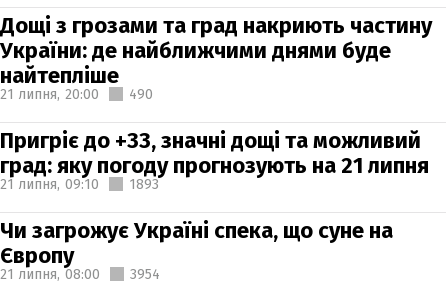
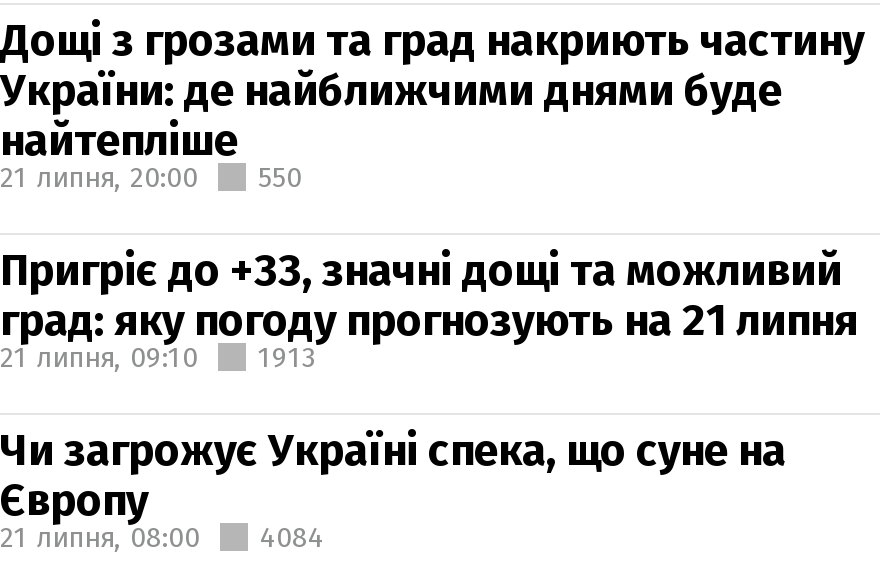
- 21 липня, 20:00 490
+ 21 липня, 20:00 550

- 1893
+ 1913

- 21 липня, 08:00 3954
+ 21 липня, 08:00 4084
